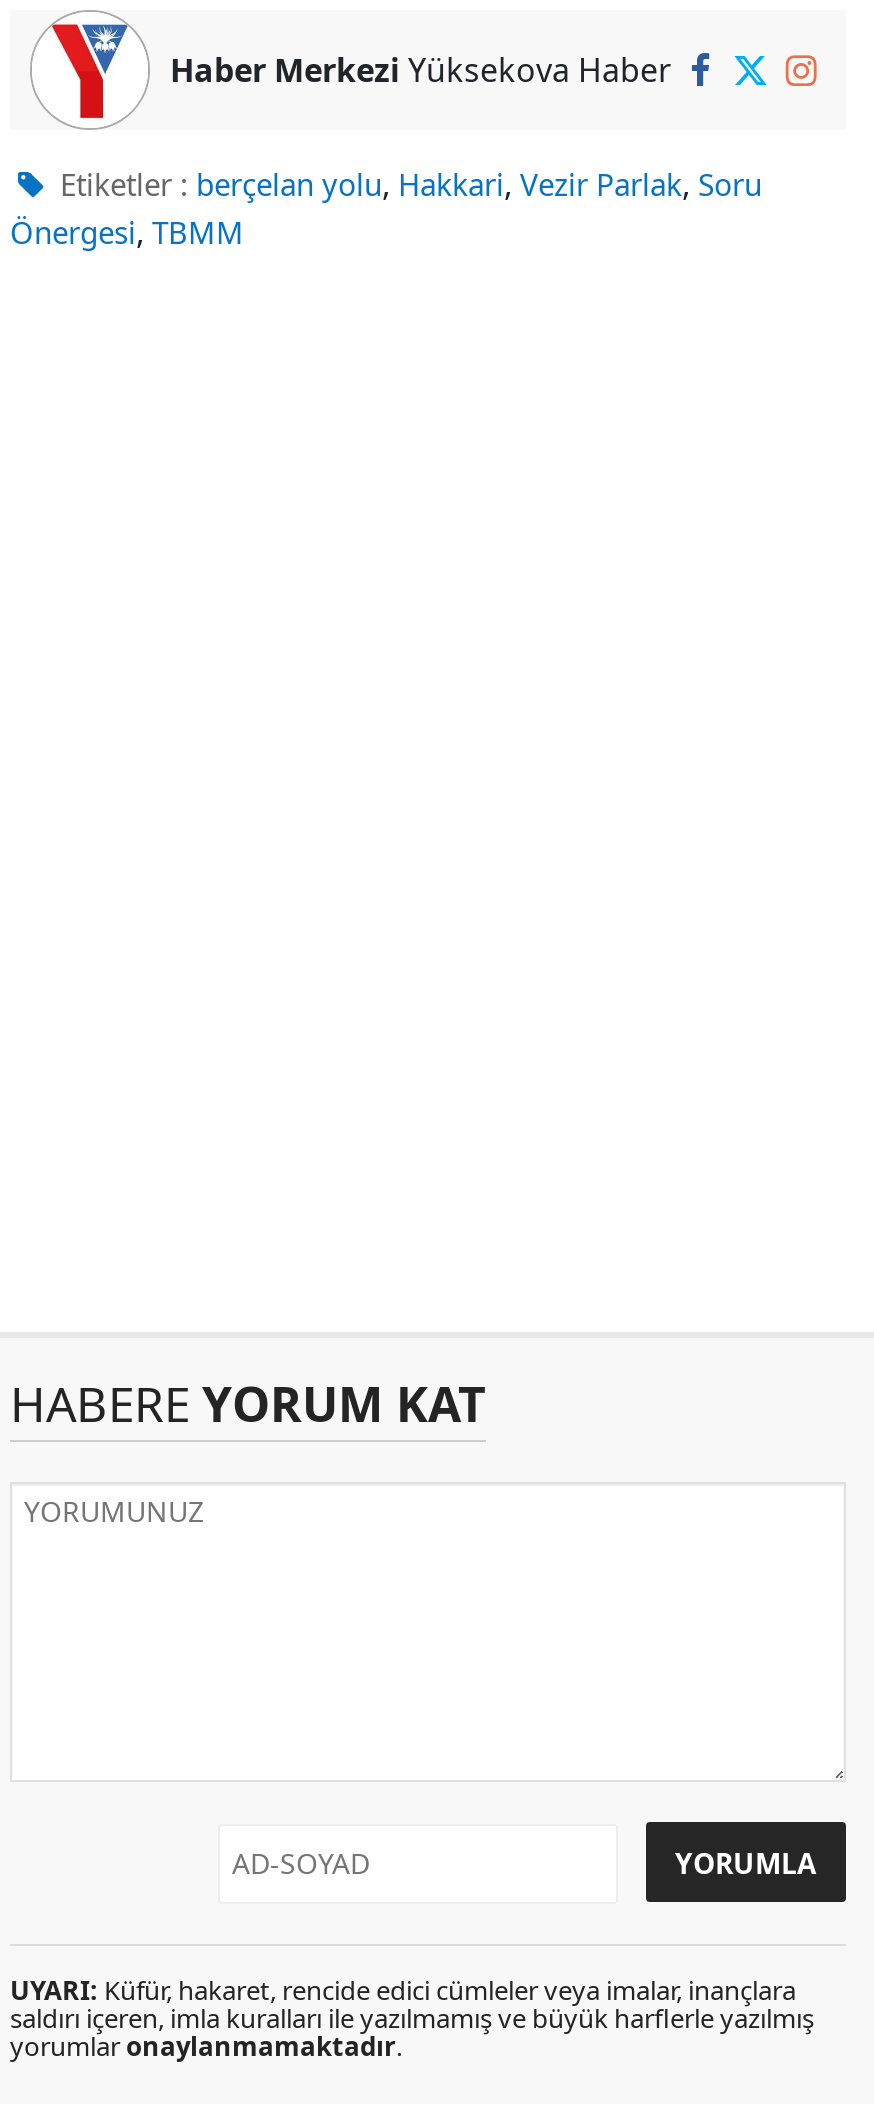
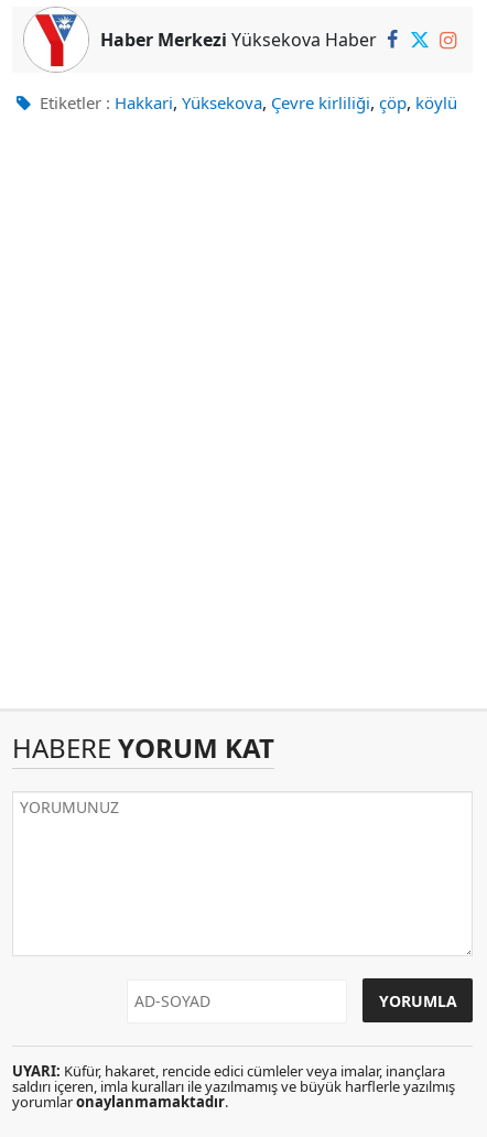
- Etiketler : berçelan yolu, Hakkari, Vezir Parlak, Soru
- Önergesi, TBMM
+ Etiketler : Hakkari, Yüksekova, Çevre kirliliği, çöp, köylü
